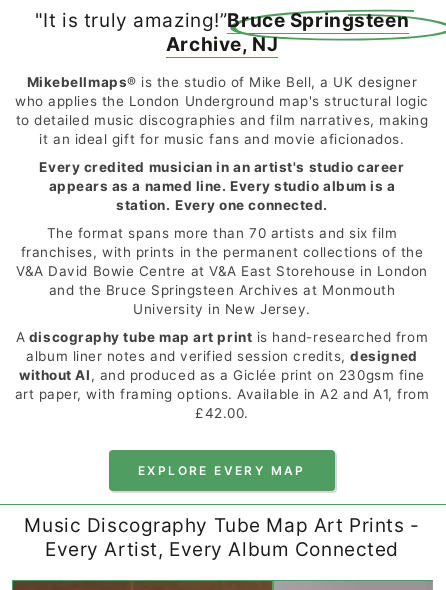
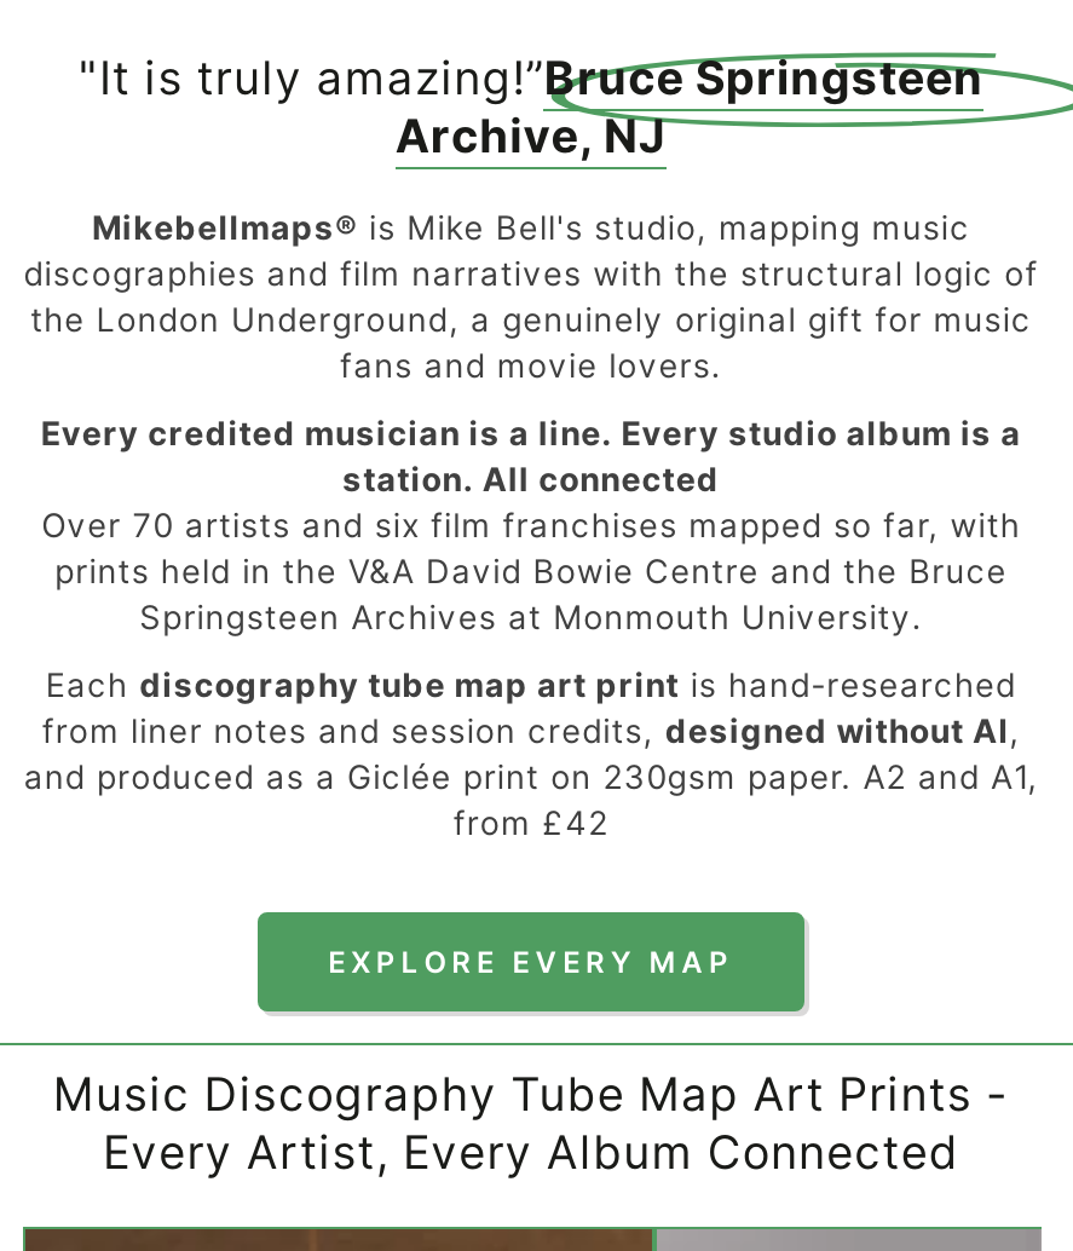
- Mikebellmaps® is the studio of Mike Bell, a UK designer
- who applies the London Underground map's structural logic
- to detailed music discographies and film narratives, making
- it an ideal gift for music fans and movie aficionados.
- Every credited musician in an artist's studio career
- appears as a named line. Every studio album is a
- station. Every one connected.
- The format spans more than 70 artists and six film
- franchises, with prints in the permanent collections of the
- V&A David Bowie Centre at V&A East Storehouse in London
- and the Bruce Springsteen Archives at Monmouth
- University in New Jersey.
- A discography tube map art print is hand-researched from
- album liner notes and verified session credits, designed
- without AI, and produced as a Giclée print on 230gsm fine
- art paper, with framing options. Available in A2 and A1, from
- £42.00.
+ Mikebellmaps® is Mike Bell's studio, mapping music
+ discographies and film narratives with the structural logic of
+ the London Underground, a genuinely original gift for music
+ fans and movie lovers.
+ Every credited musician is a line. Every studio album is a
+ station. All connected
+ Over 70 artists and six film franchises mapped so far, with
+ prints held in the V&A David Bowie Centre and the Bruce
+ Springsteen Archives at Monmouth University.
+ Each discography tube map art print is hand-researched
+ from liner notes and session credits, designed without AI,
+ and produced as a Giclée print on 230gsm paper. A2 and A1,
+ from £42
